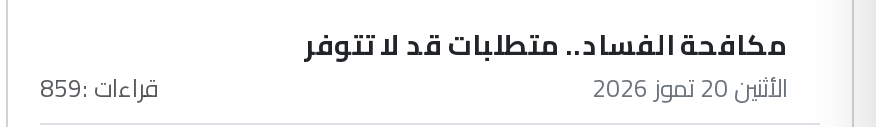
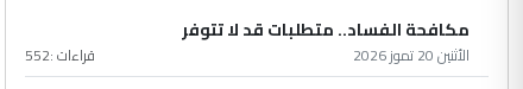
- قراءات : 859
+ قراءات : 552
